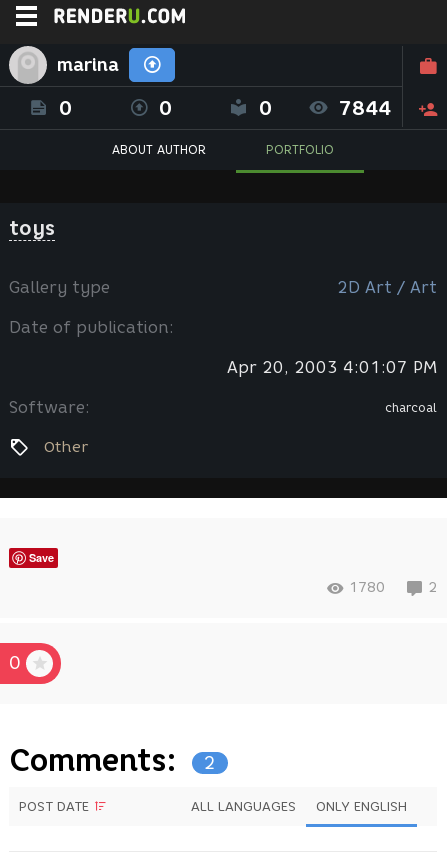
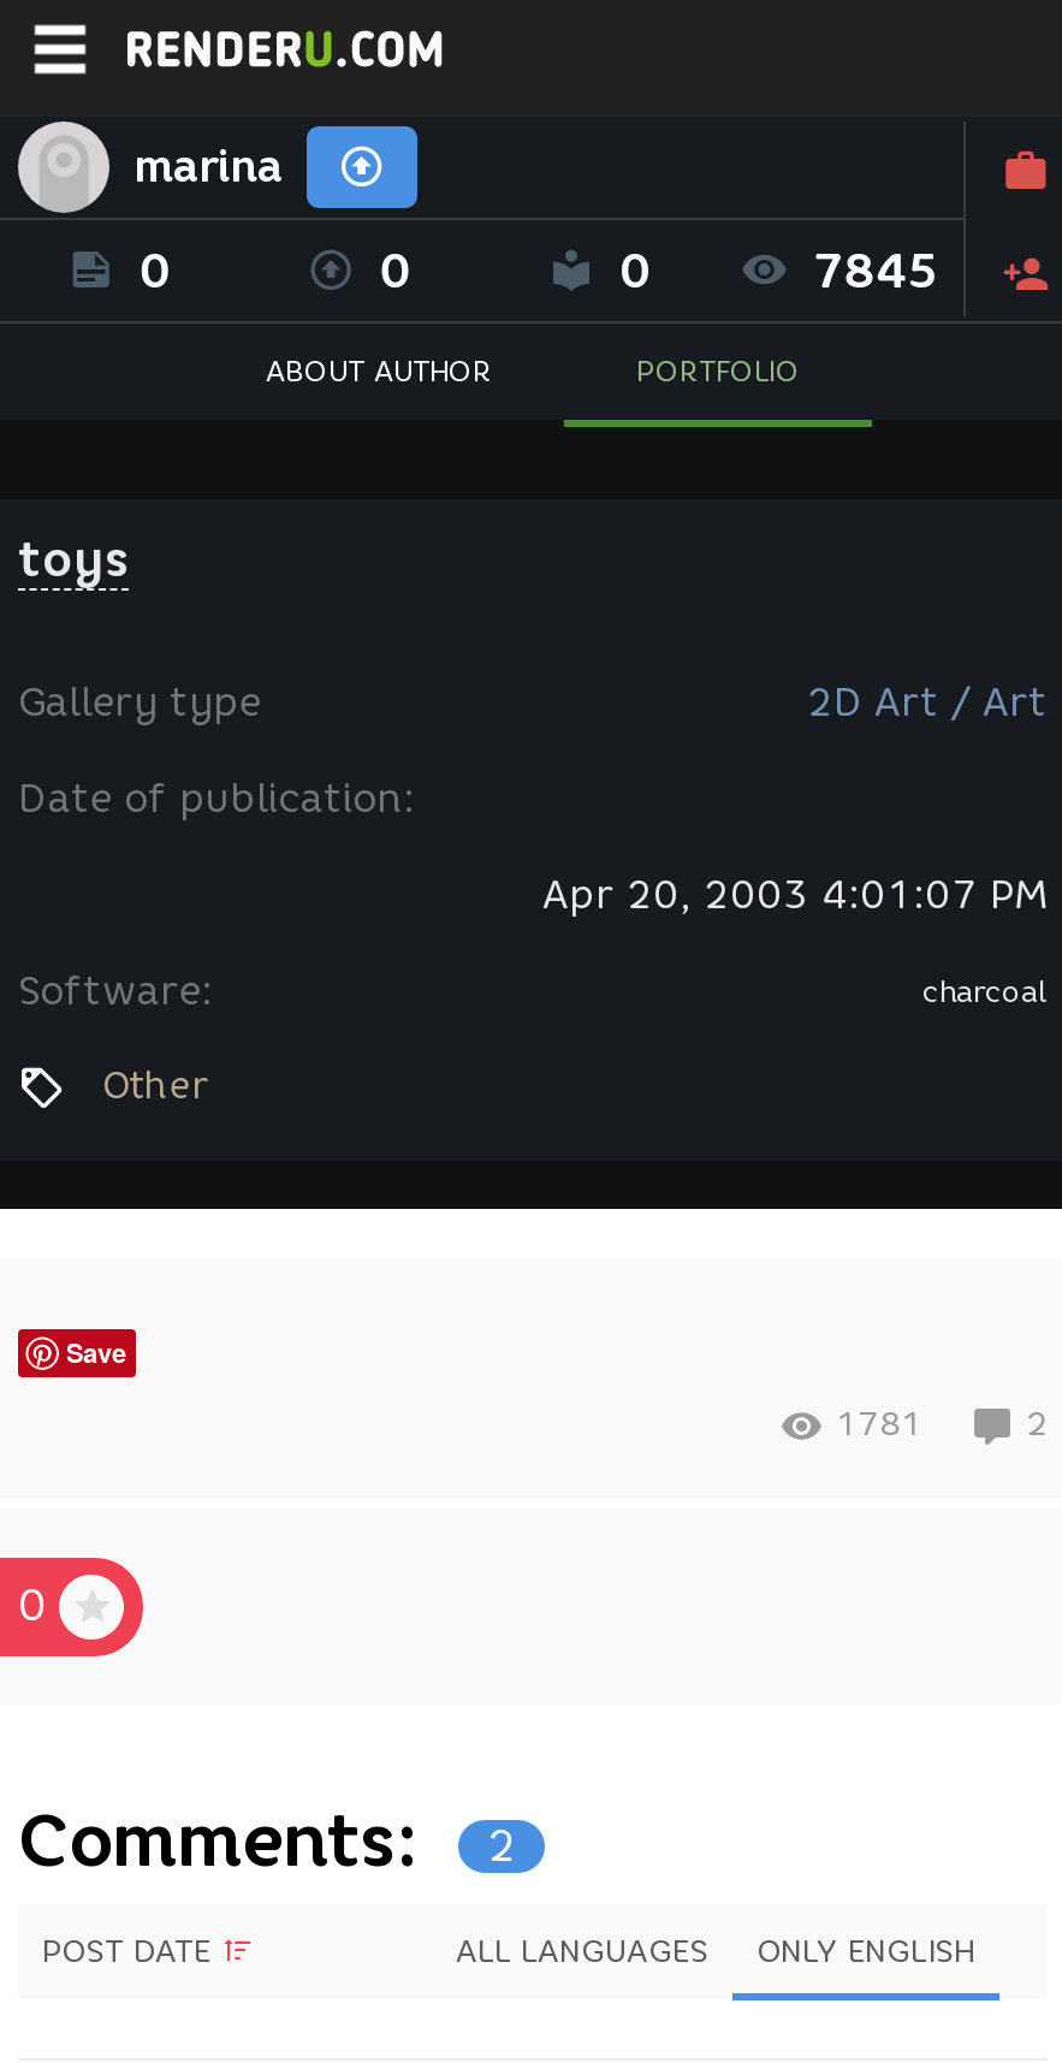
- 7844
+ 7845

- 1780
+ 1781
